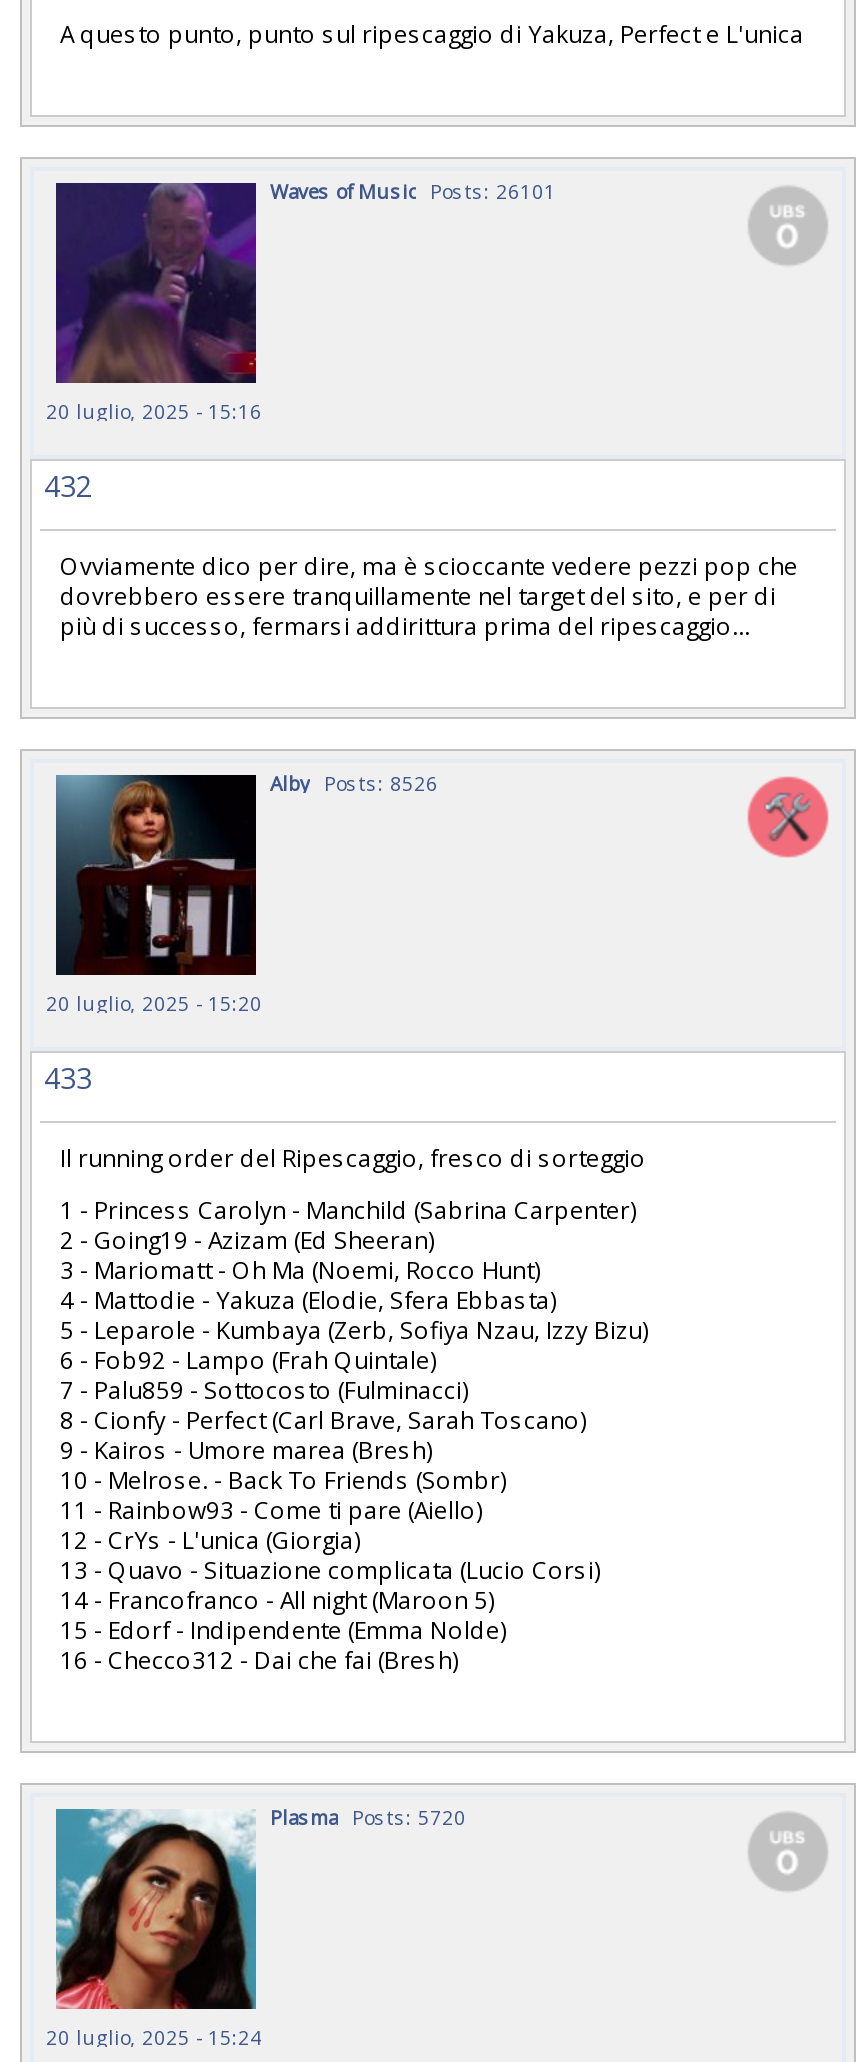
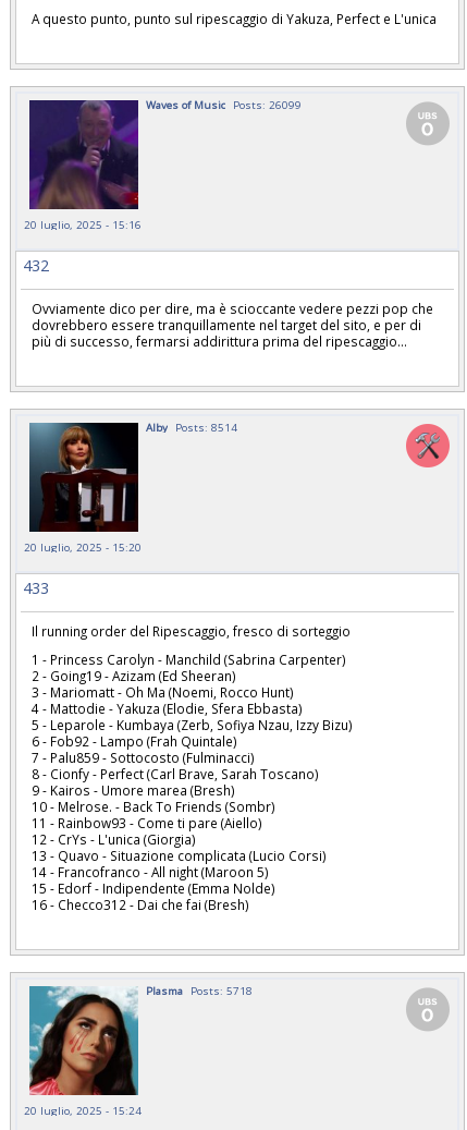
- Waves of Music Posts: 26101
+ Waves of Music Posts: 26099

- Alby Posts: 8526
+ Alby Posts: 8514

- Plasma Posts: 5720
+ Plasma Posts: 5718
